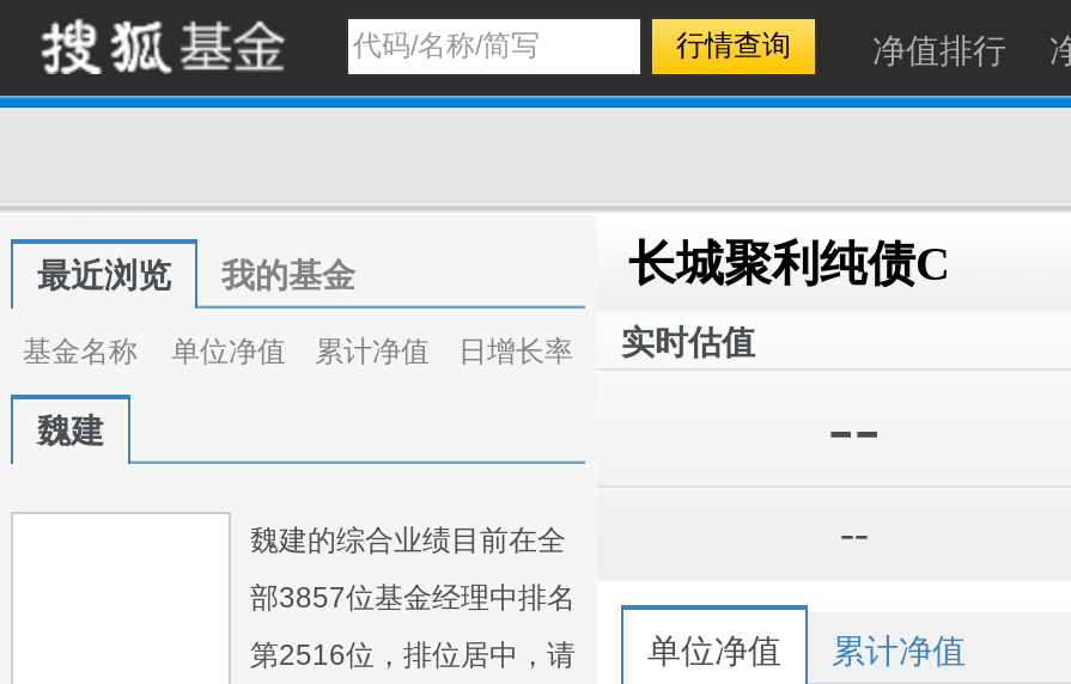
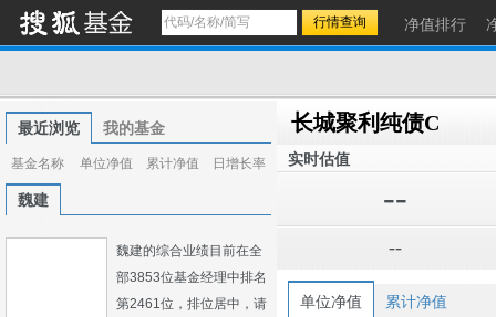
- 部3857位基金经理中排名
+ 部3853位基金经理中排名

- 第2516位，排位居中，请
+ 第2461位，排位居中，请
